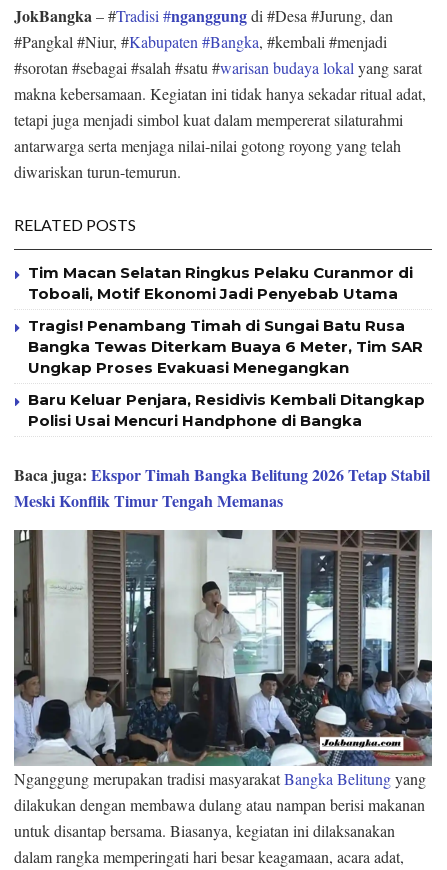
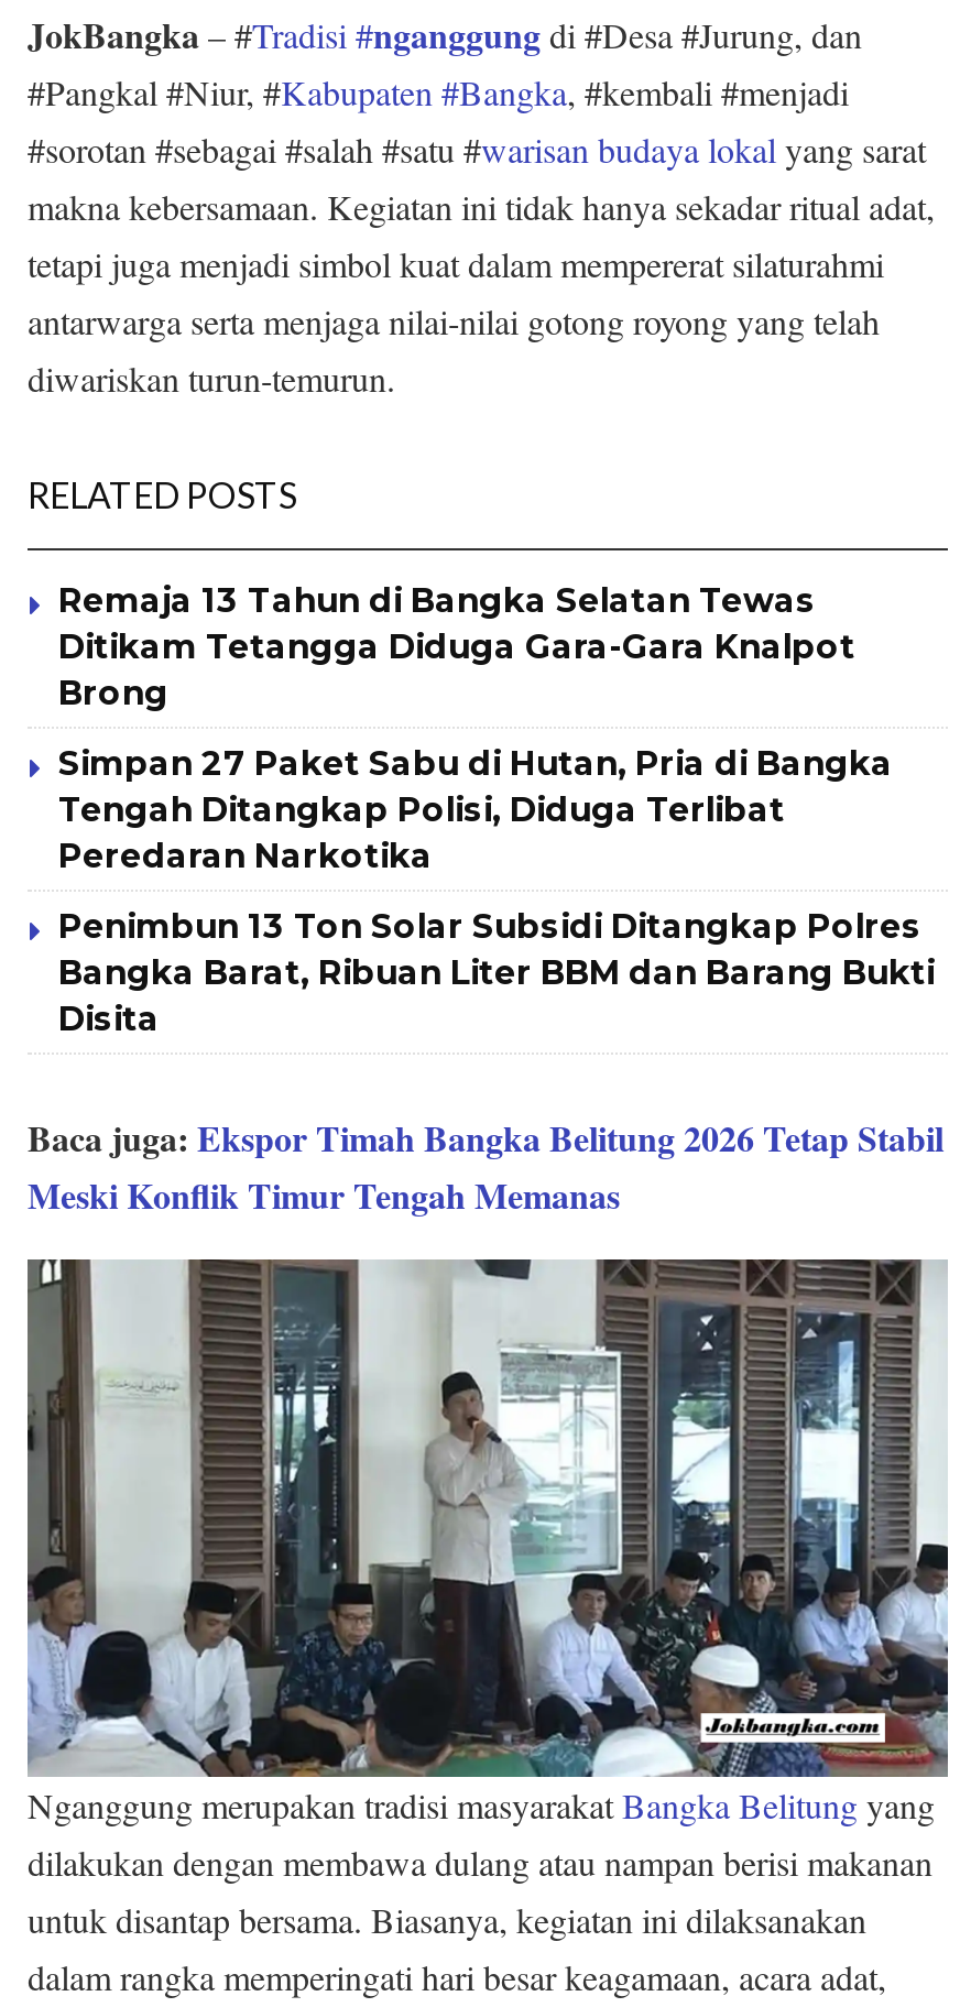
- Tim Macan Selatan Ringkus Pelaku Curanmor di
- Toboali, Motif Ekonomi Jadi Penyebab Utama
+ Remaja 13 Tahun di Bangka Selatan Tewas
+ Ditikam Tetangga Diduga Gara-Gara Knalpot
+ Brong

- Tragis! Penambang Timah di Sungai Batu Rusa
- Bangka Tewas Diterkam Buaya 6 Meter, Tim SAR
- Ungkap Proses Evakuasi Menegangkan
+ Simpan 27 Paket Sabu di Hutan, Pria di Bangka
+ Tengah Ditangkap Polisi, Diduga Terlibat
+ Peredaran Narkotika

- Baru Keluar Penjara, Residivis Kembali Ditangkap
- Polisi Usai Mencuri Handphone di Bangka
+ Penimbun 13 Ton Solar Subsidi Ditangkap Polres
+ Bangka Barat, Ribuan Liter BBM dan Barang Bukti
+ Disita
